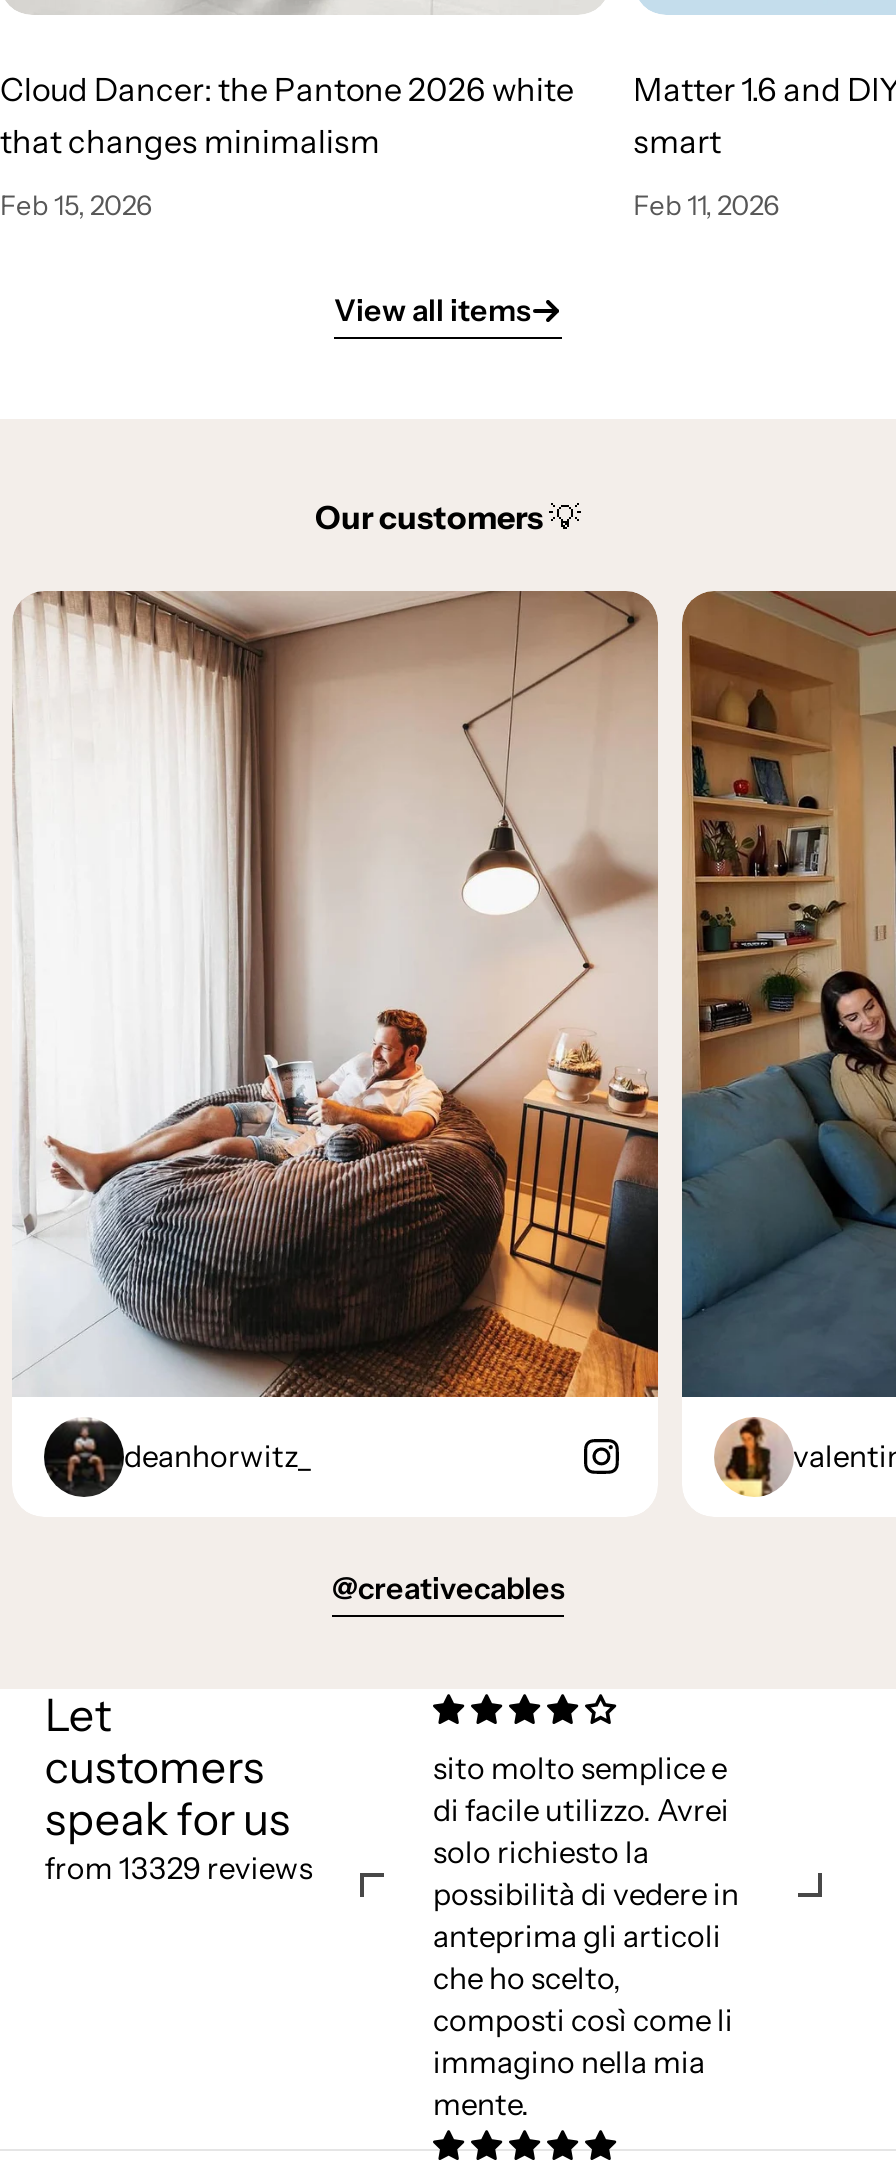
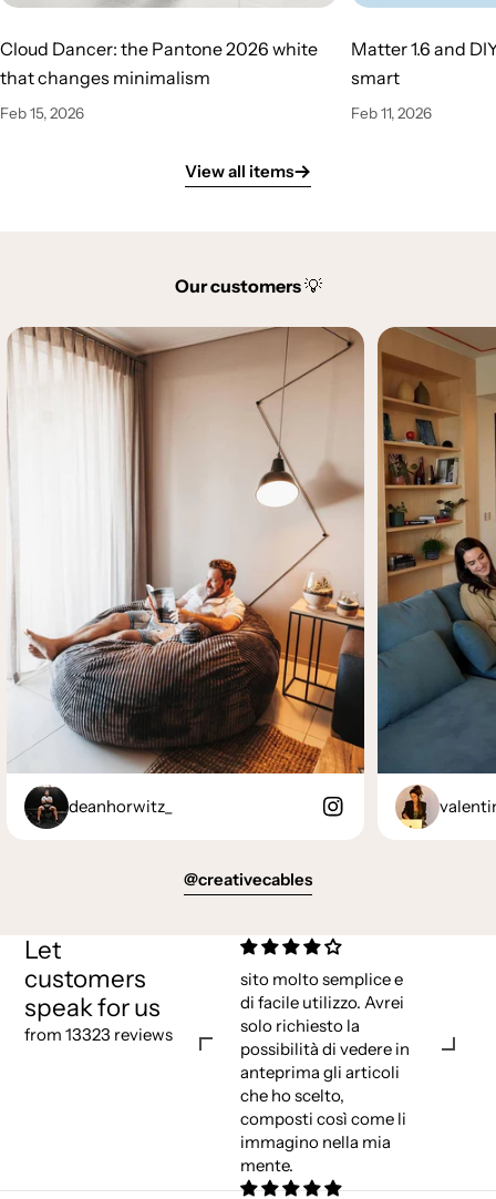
- from 13329 reviews
+ from 13323 reviews
